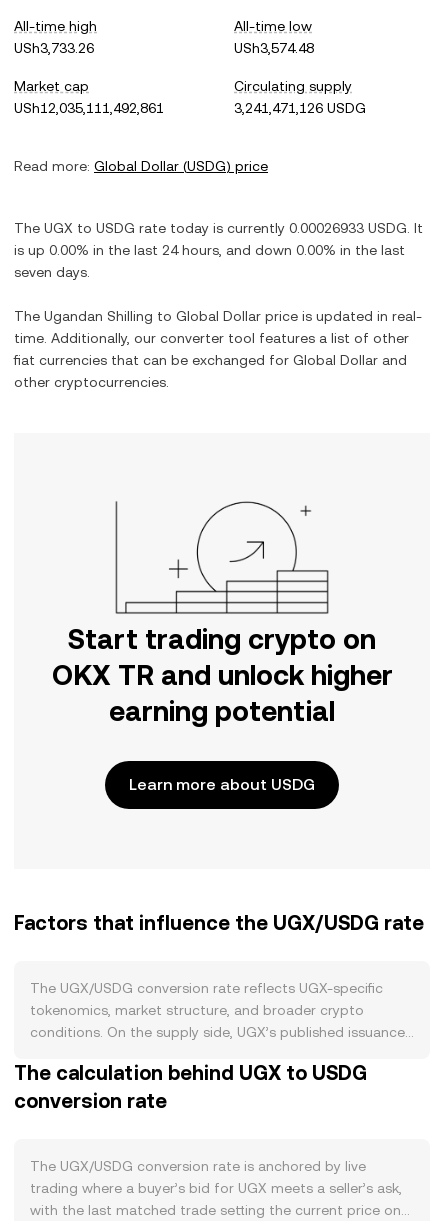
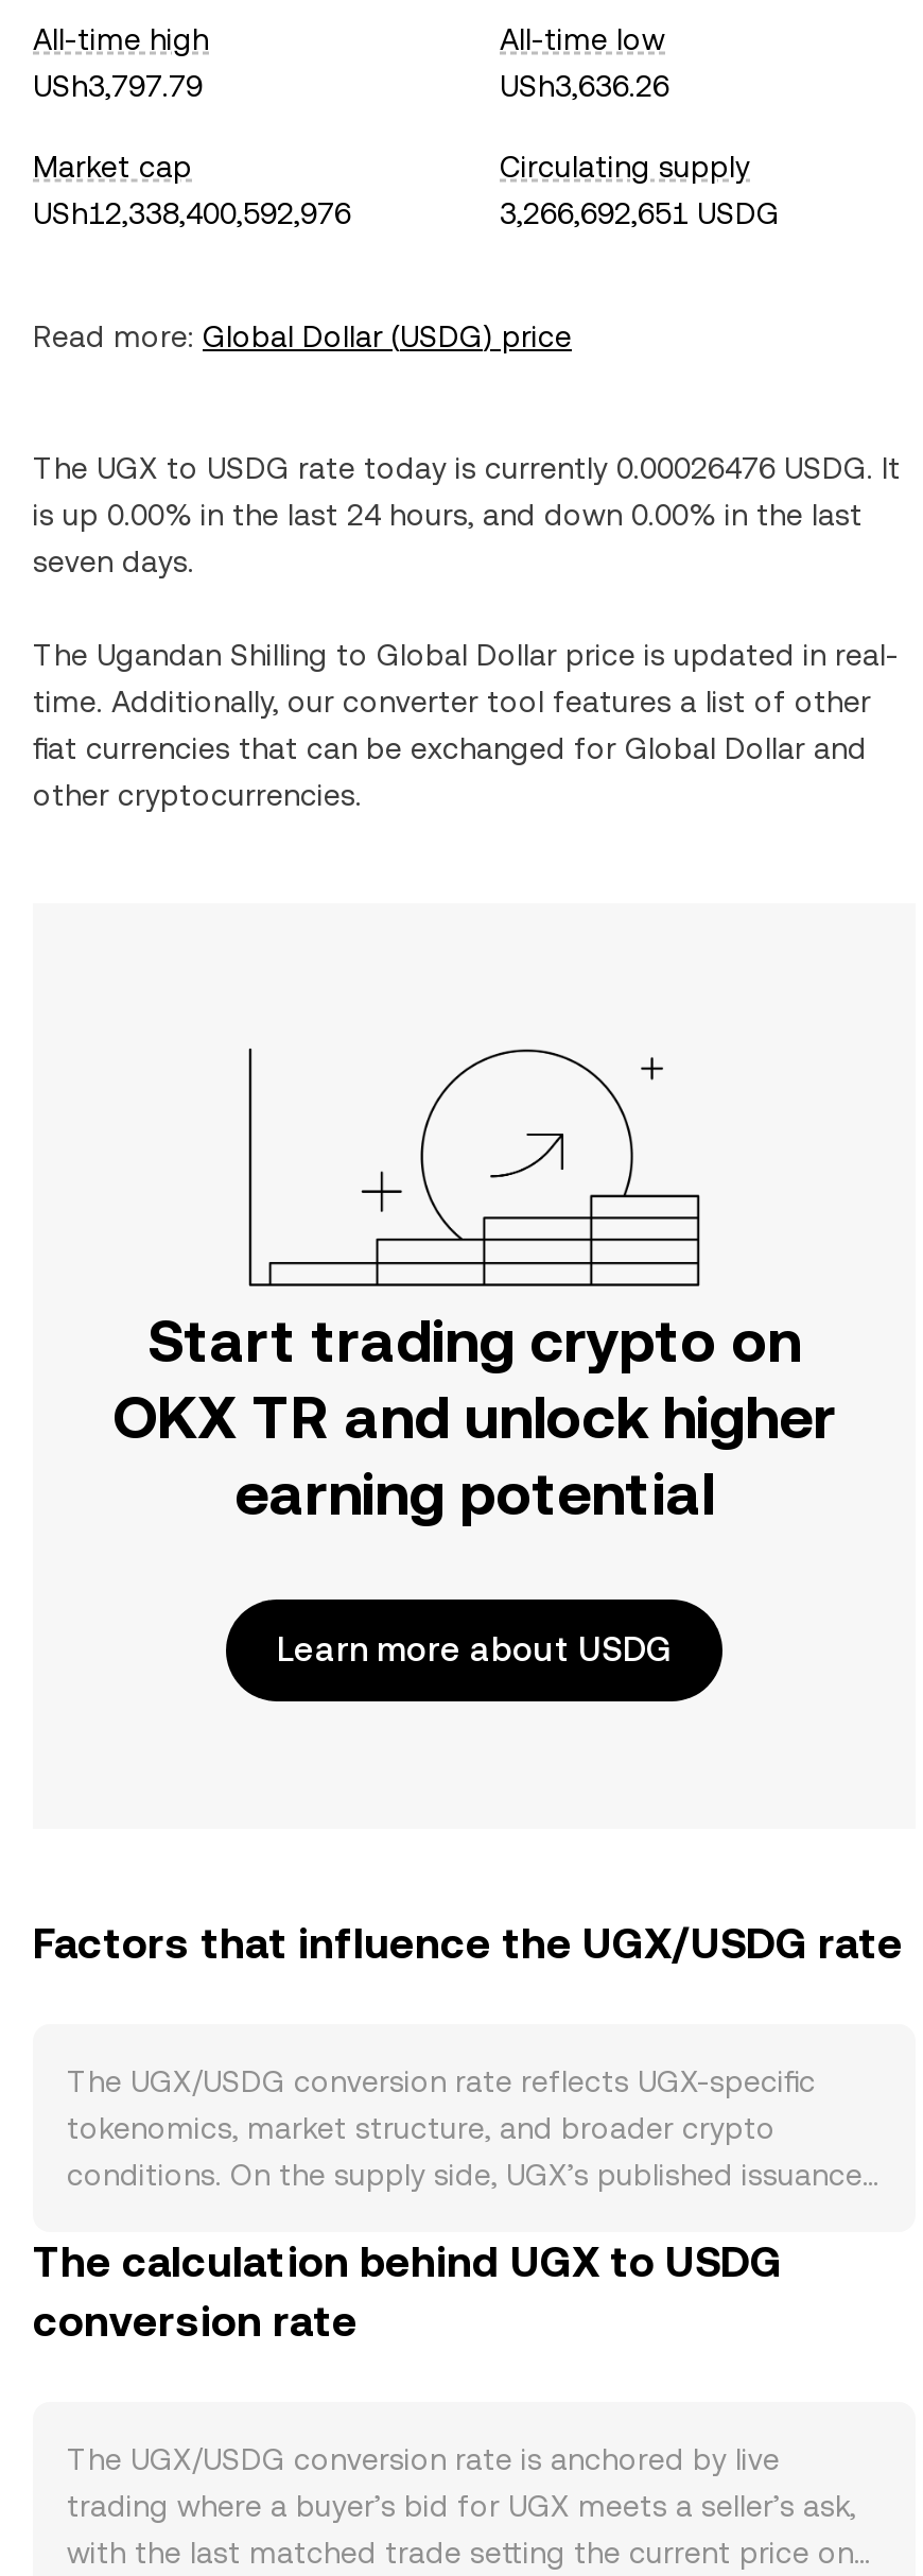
- USh3,733.26
+ USh3,797.79

- USh3,574.48
+ USh3,636.26

- USh12,035,111,492,861
+ USh12,338,400,592,976

- 3,241,471,126 USDG
+ 3,266,692,651 USDG

- The UGX to USDG rate today is currently 0.00026933 USDG. It
+ The UGX to USDG rate today is currently 0.00026476 USDG. It
